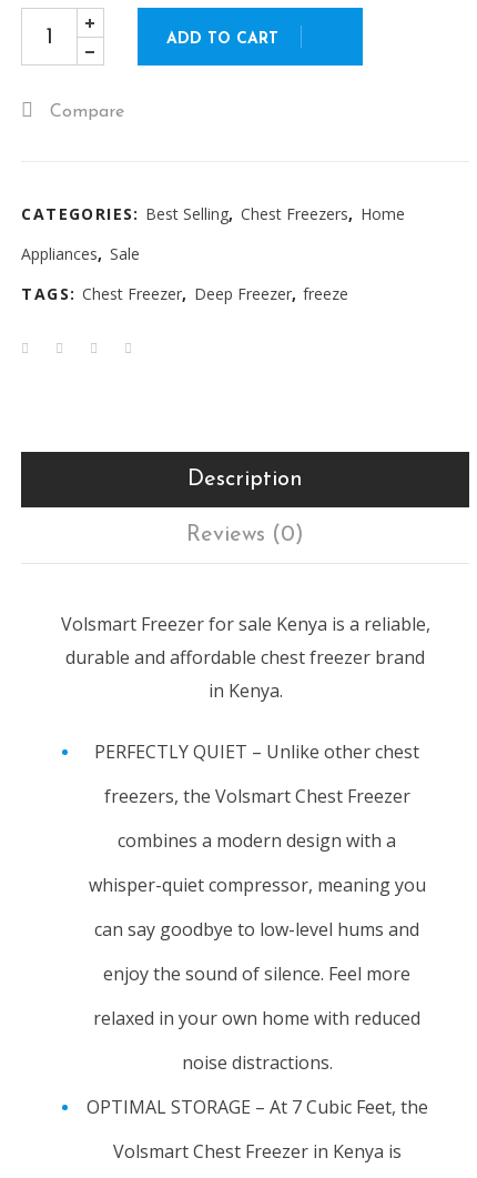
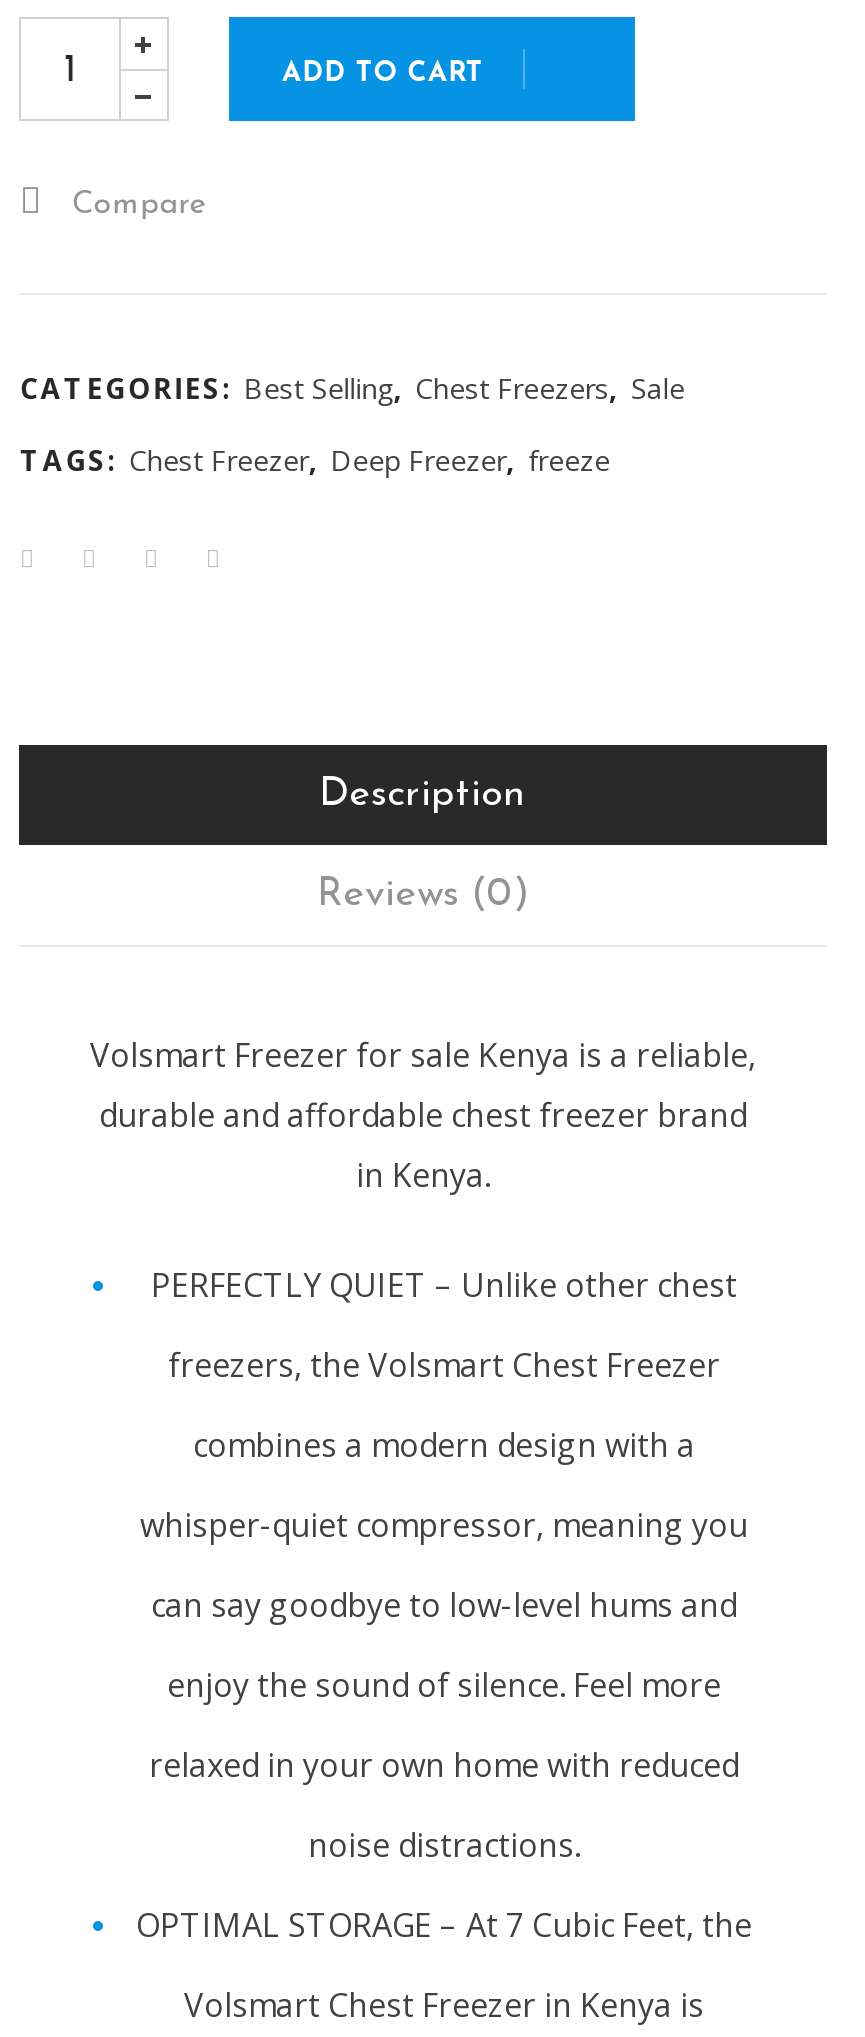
- CATEGORIES: Best Selling, Chest Freezers, Home
- Appliances, Sale
+ CATEGORIES: Best Selling, Chest Freezers, Sale
